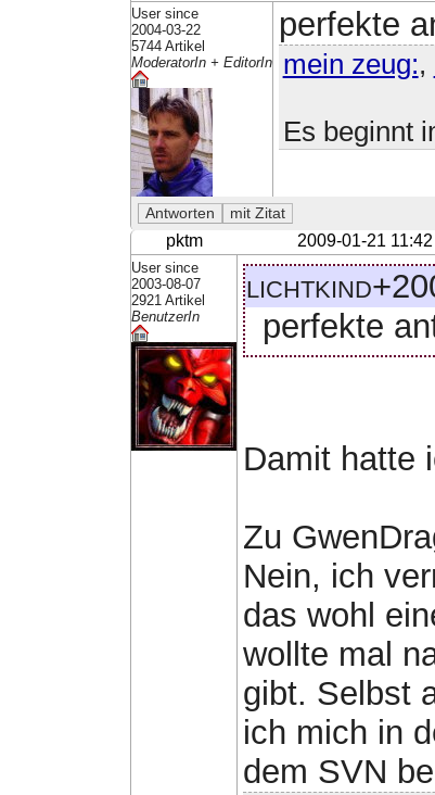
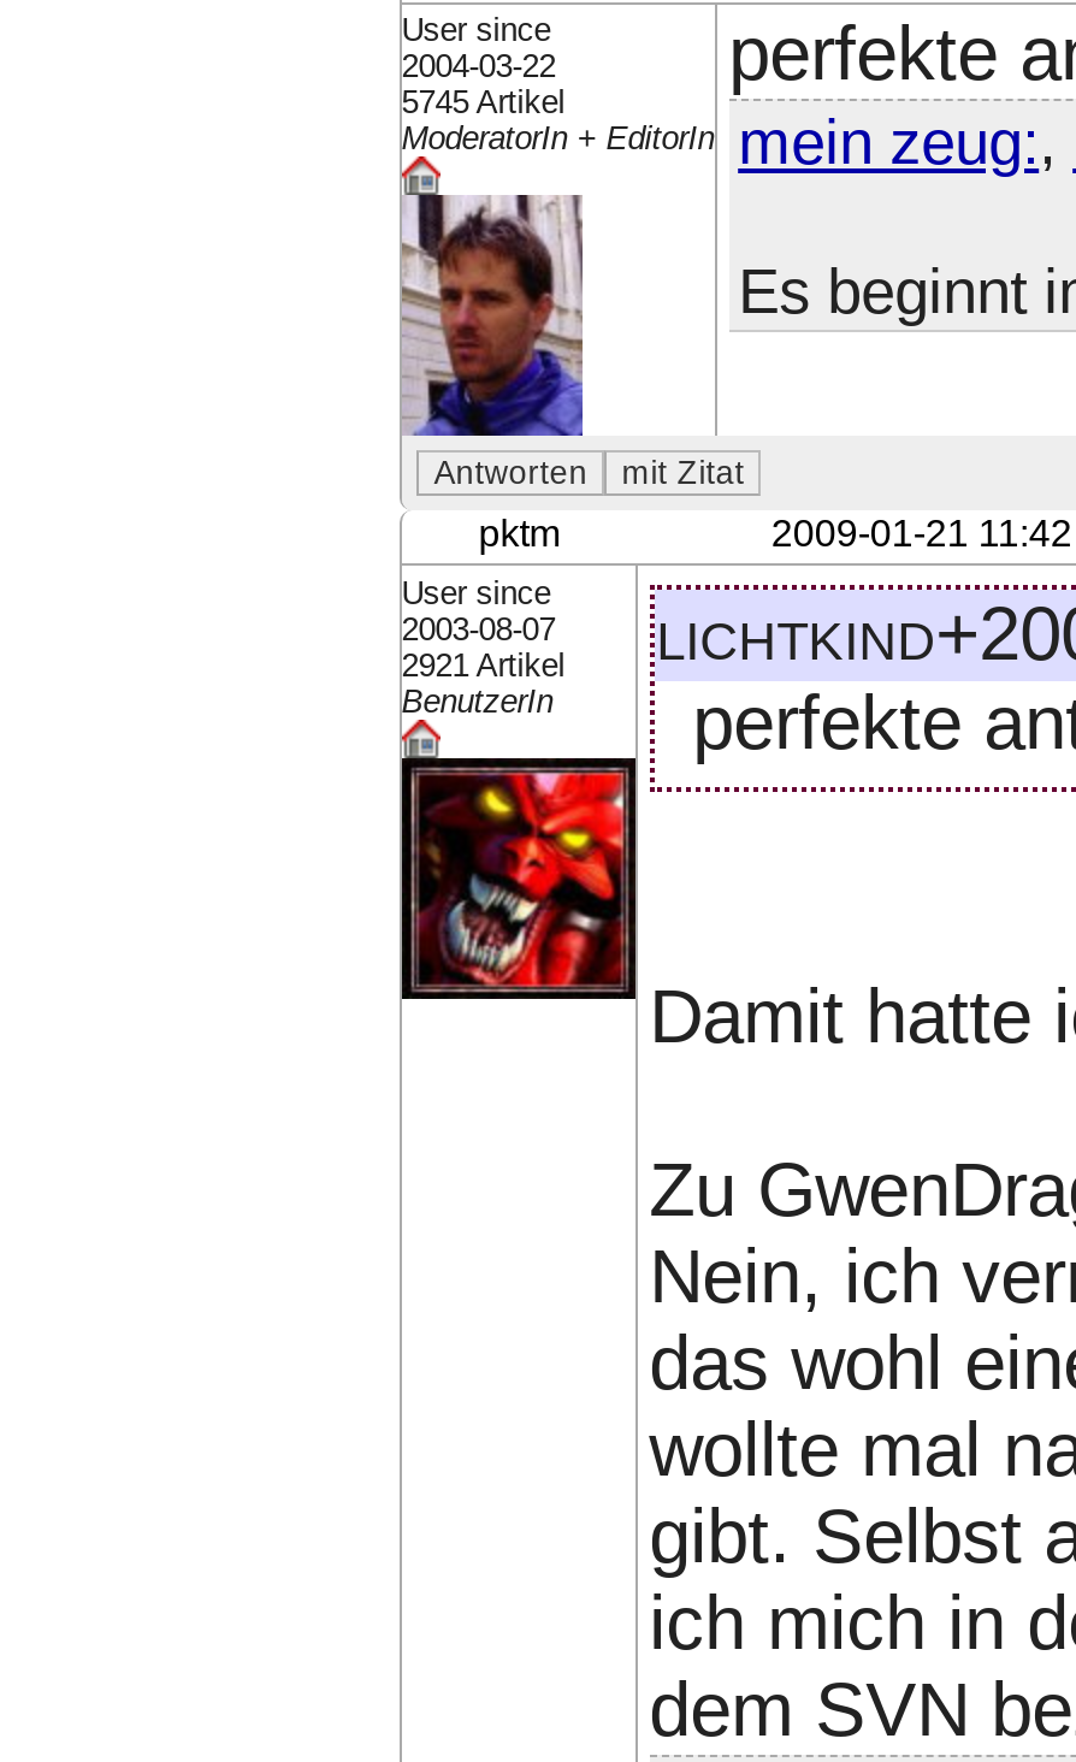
- 5744 Artikel
+ 5745 Artikel
